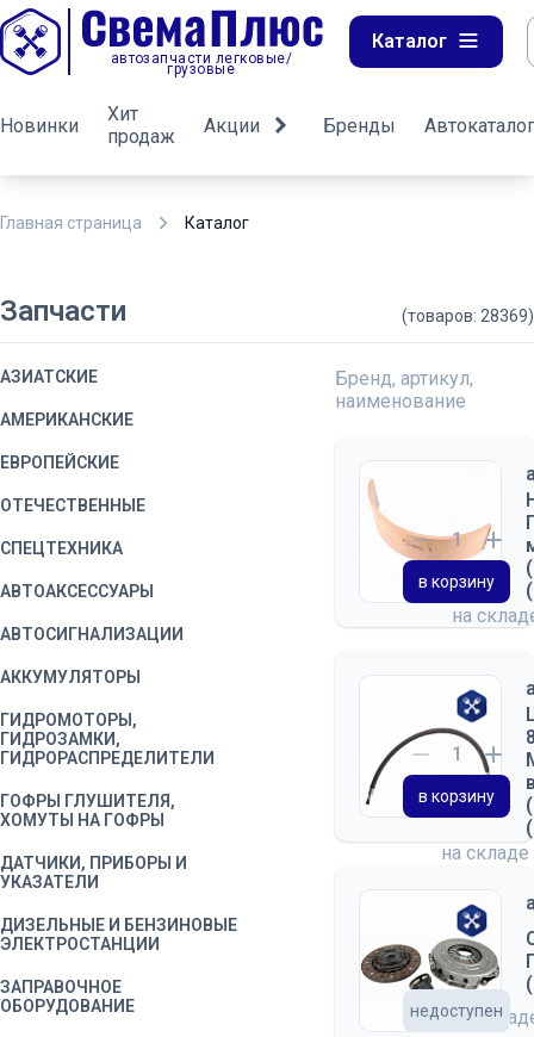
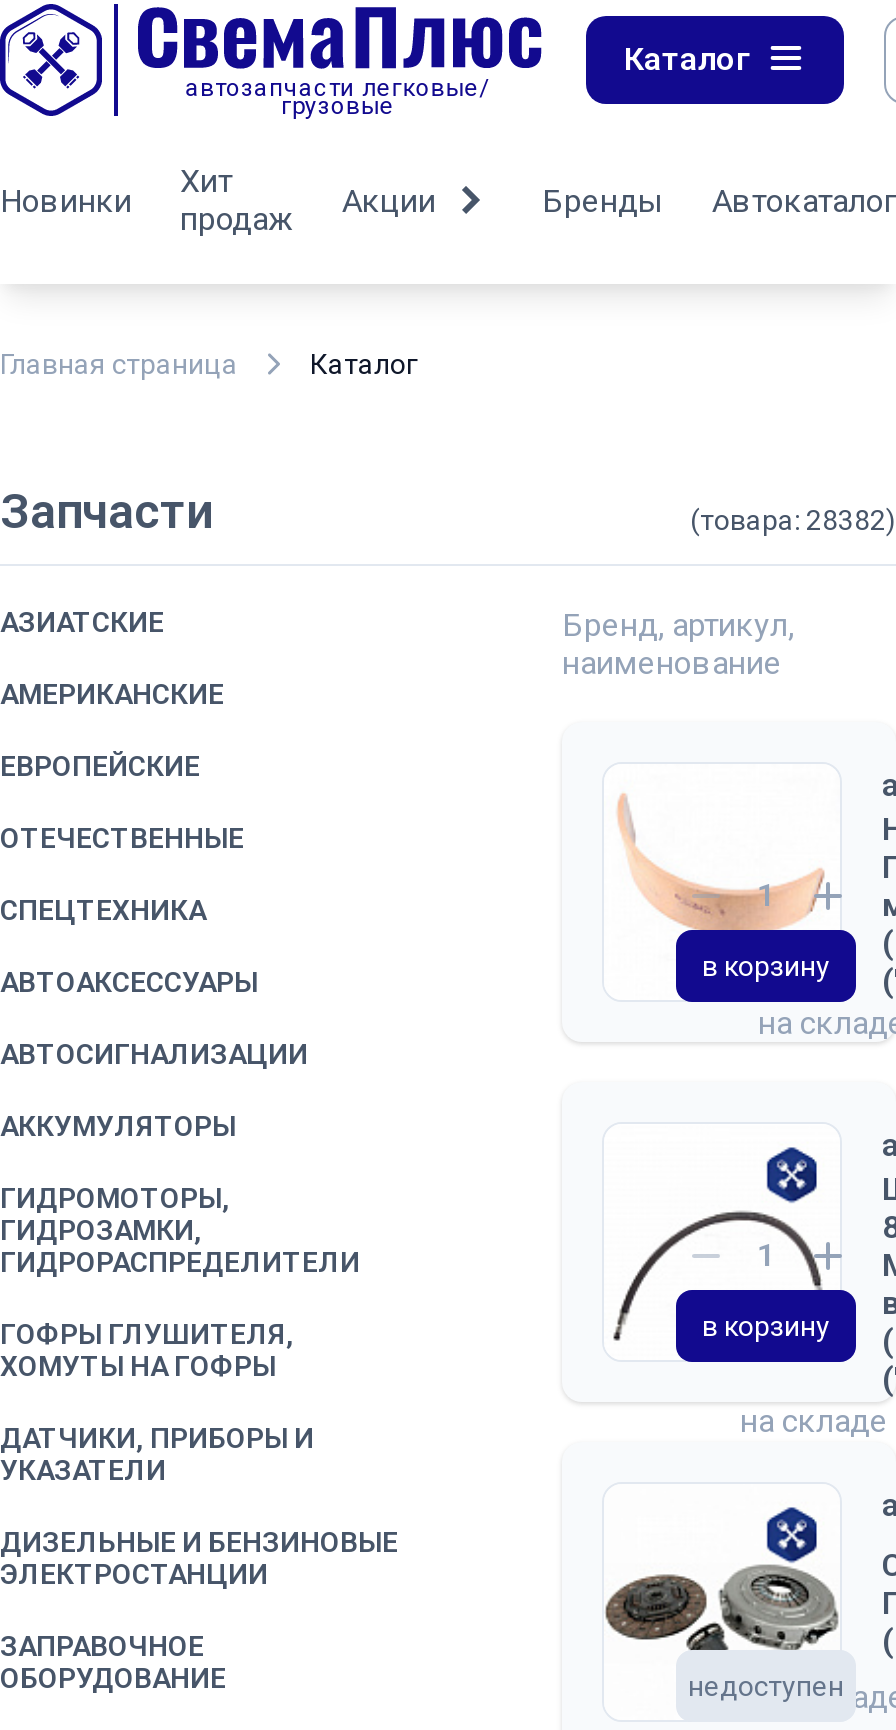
- (товаров: 28369)
+ (товара: 28382)
